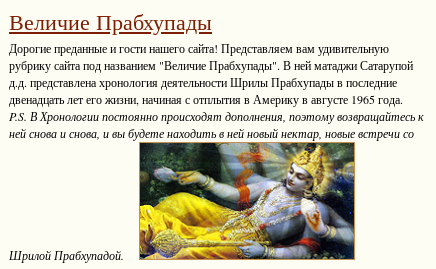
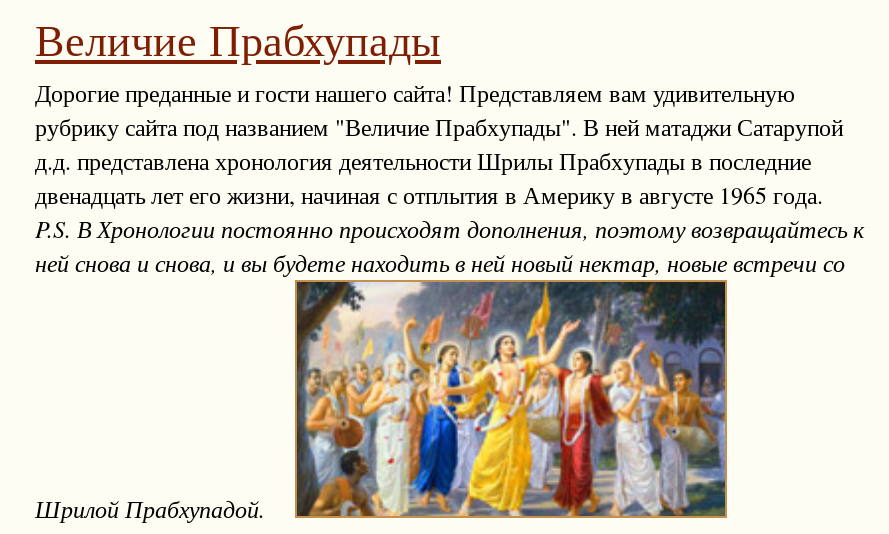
- [image]
+ [image]
